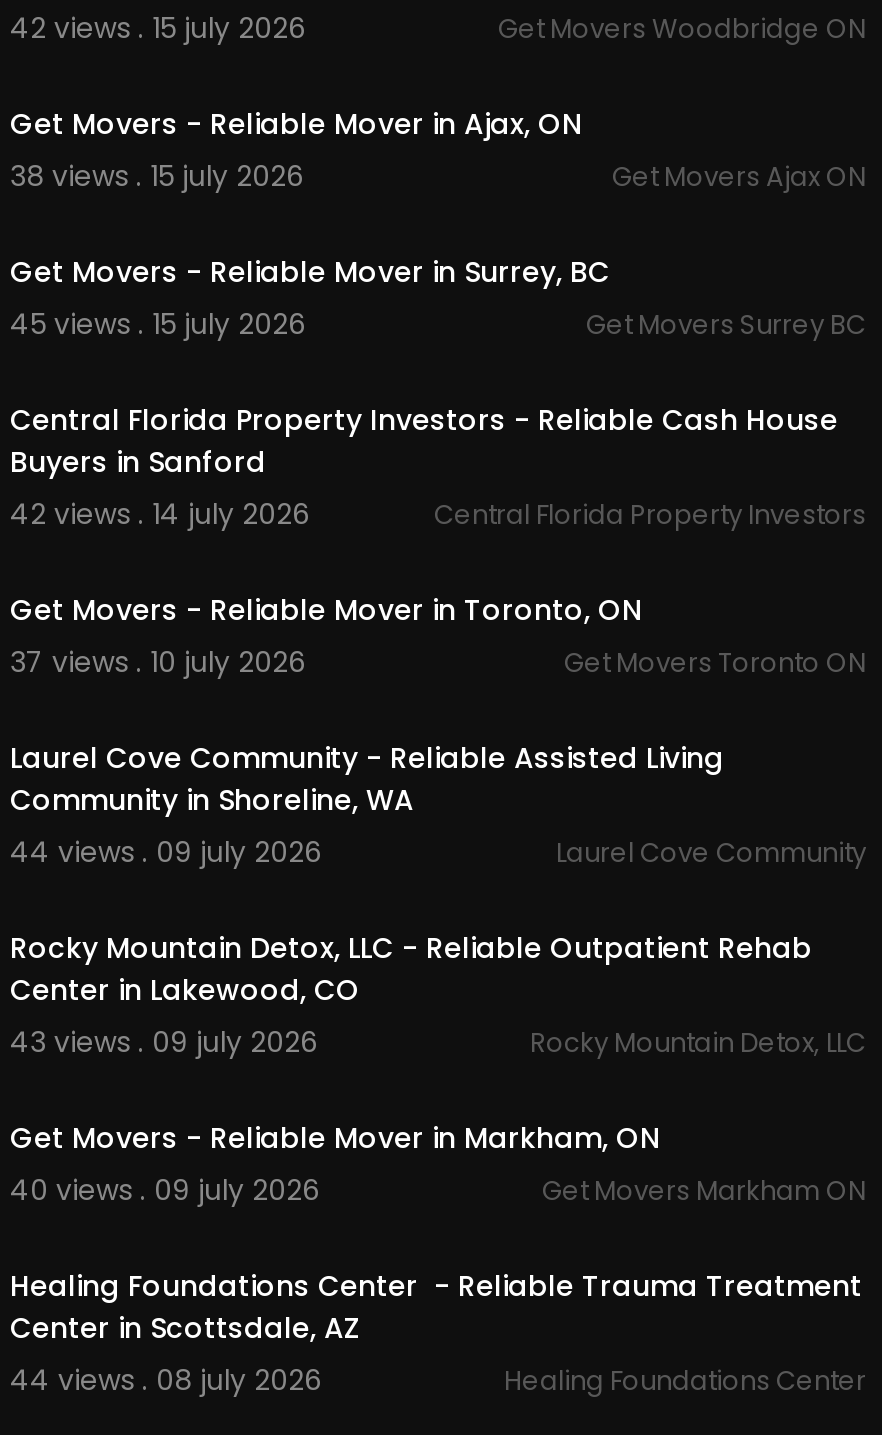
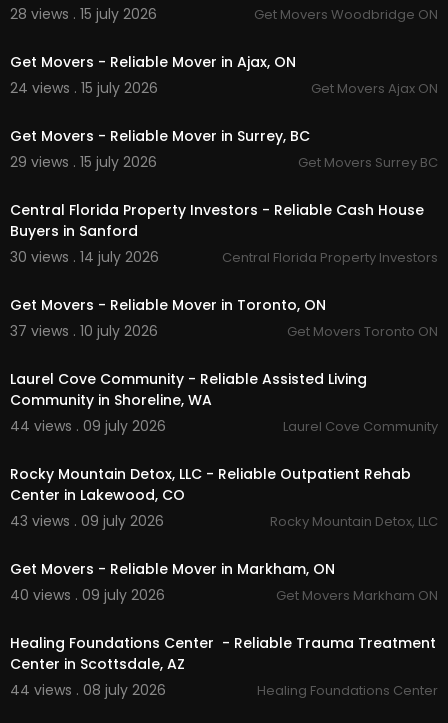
- 42 views . 15 july 2026
+ 28 views . 15 july 2026

- 38 views . 15 july 2026
+ 24 views . 15 july 2026

- 45 views . 15 july 2026
+ 29 views . 15 july 2026

- 42 views . 14 july 2026
+ 30 views . 14 july 2026
